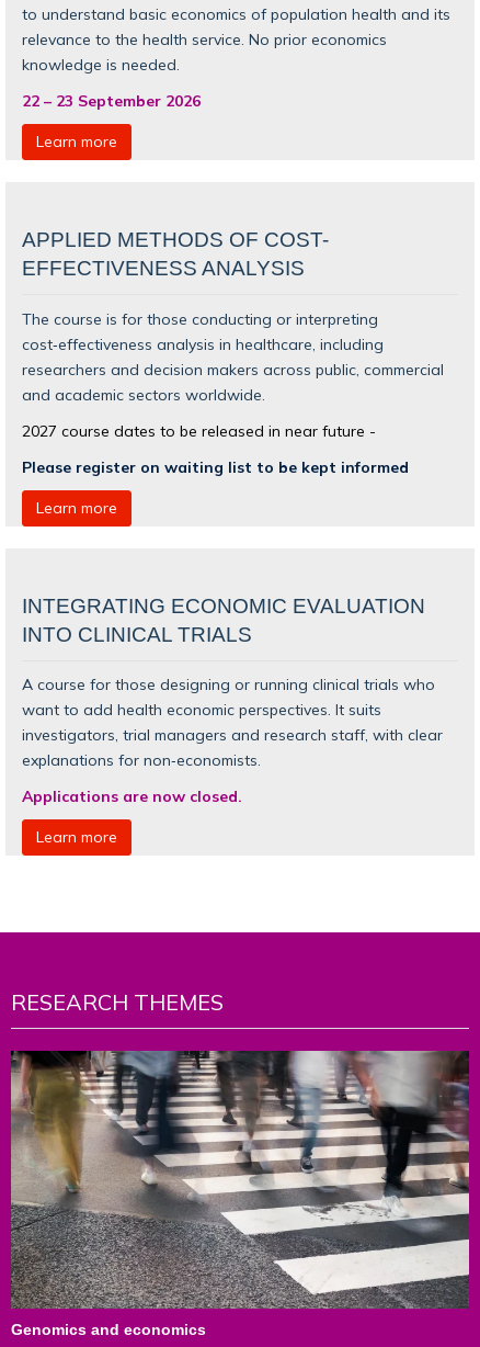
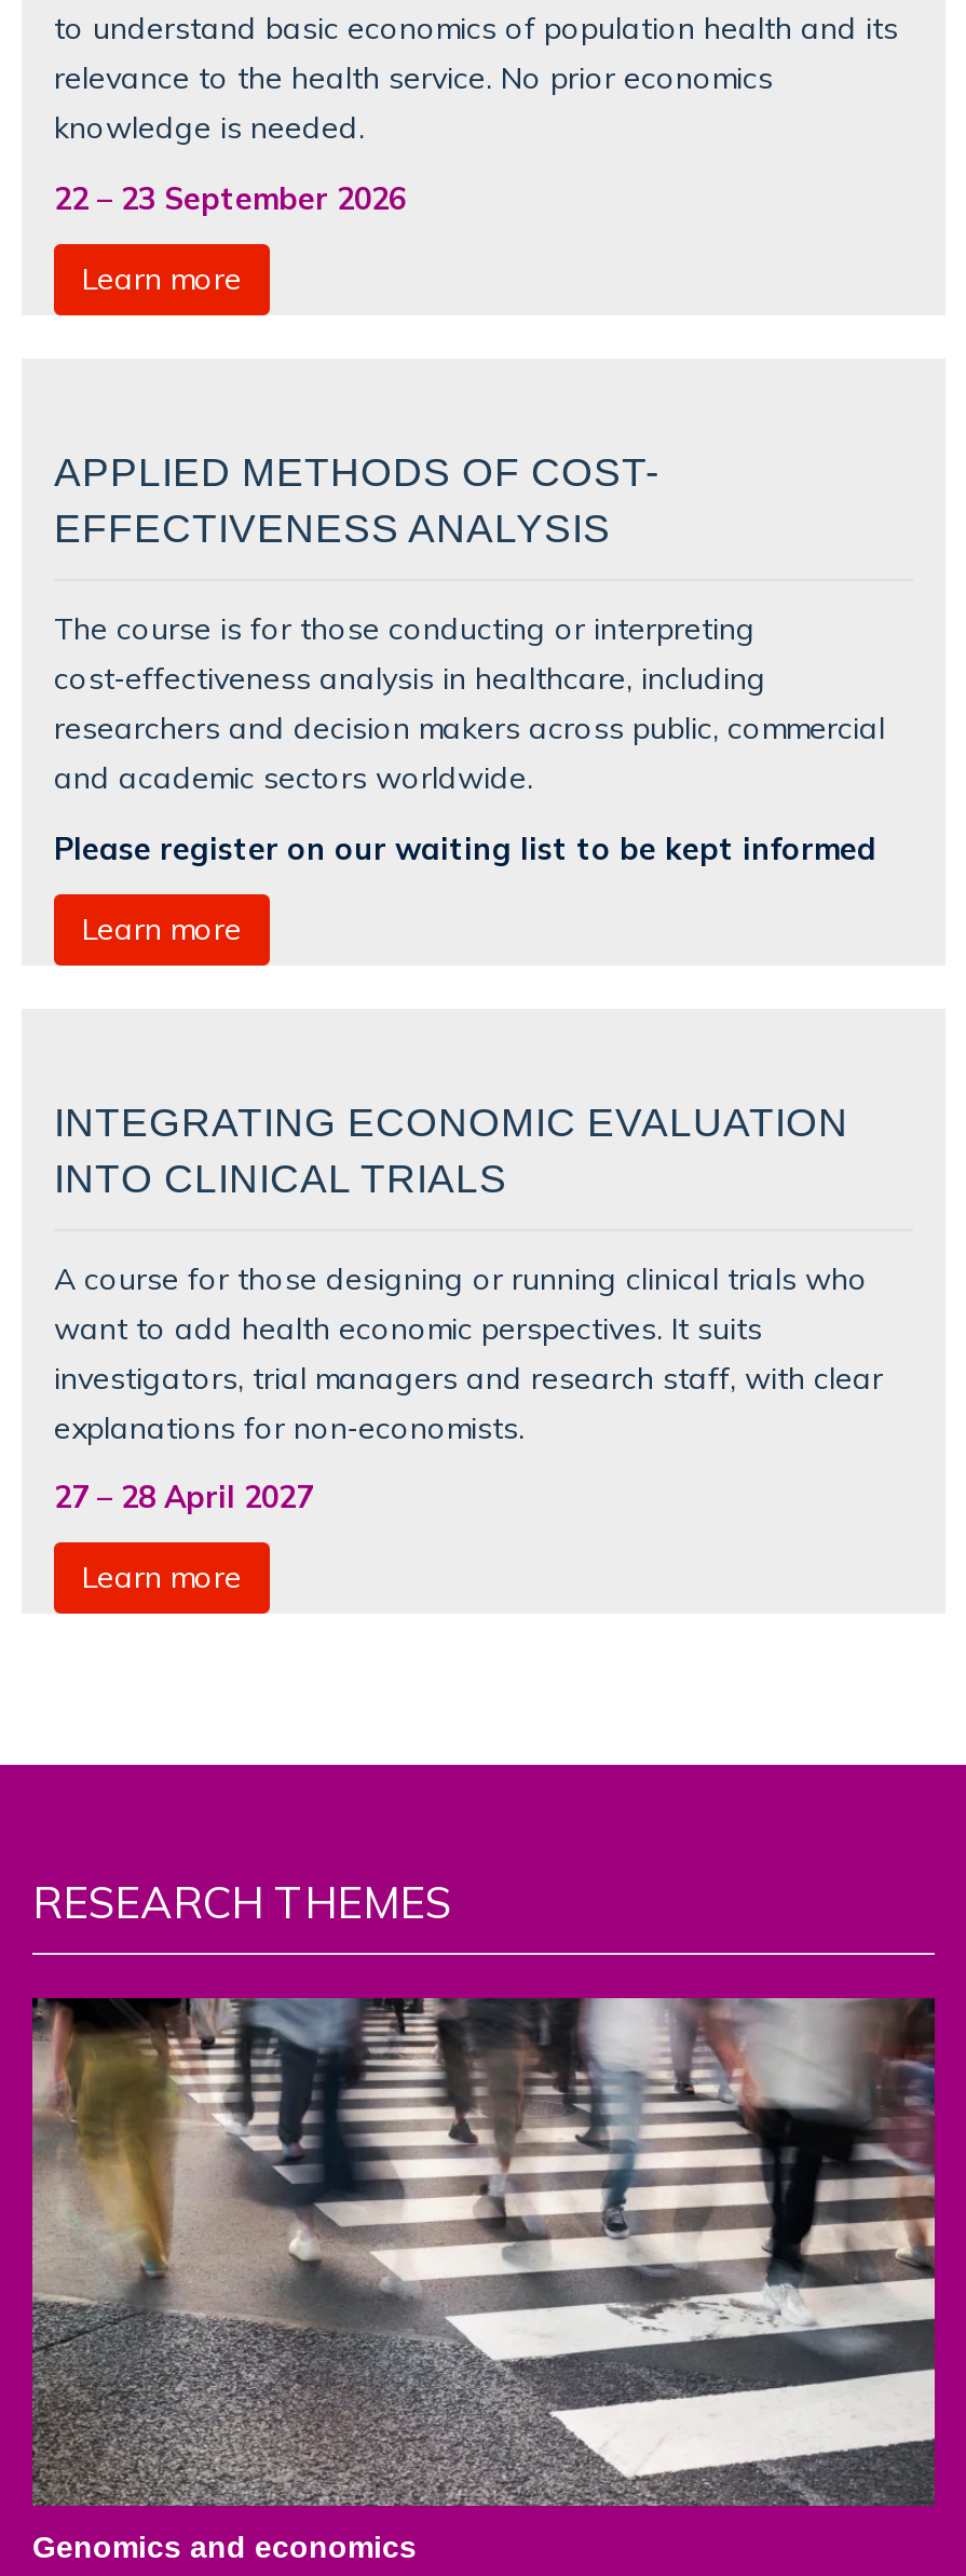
- 2027 course dates to be released in near future -
- Please register on waiting list to be kept informed
+ Please register on our waiting list to be kept informed

- Applications are now closed.
+ 27 – 28 April 2027
